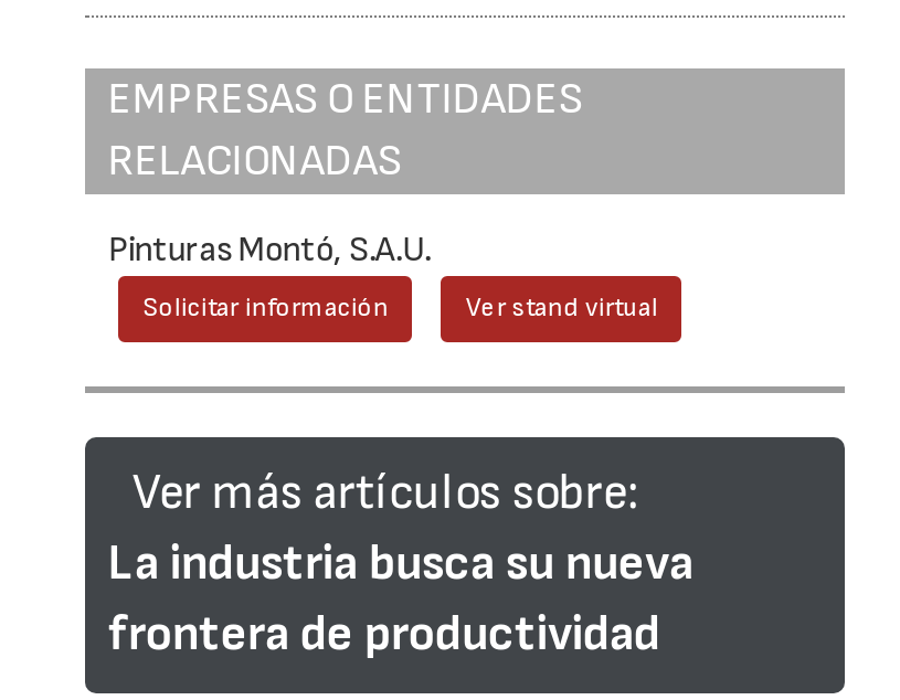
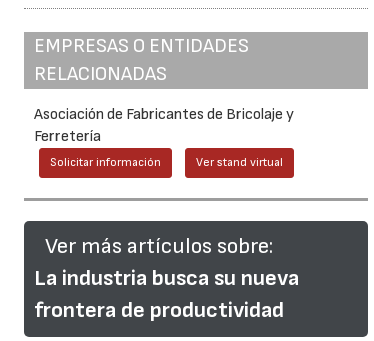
- Pinturas Montó, S.A.U.
+ Asociación de Fabricantes de Bricolaje y
+ Ferretería
